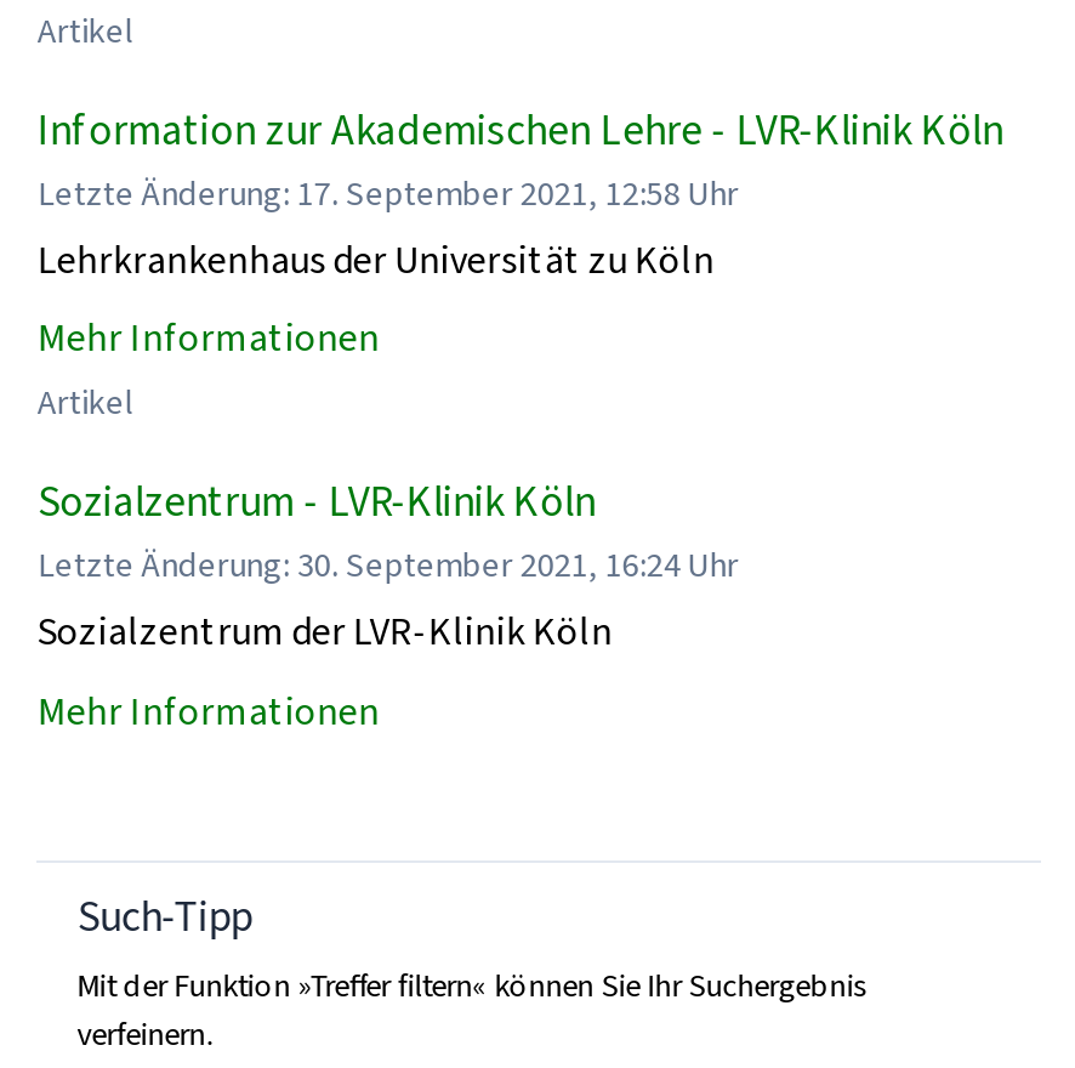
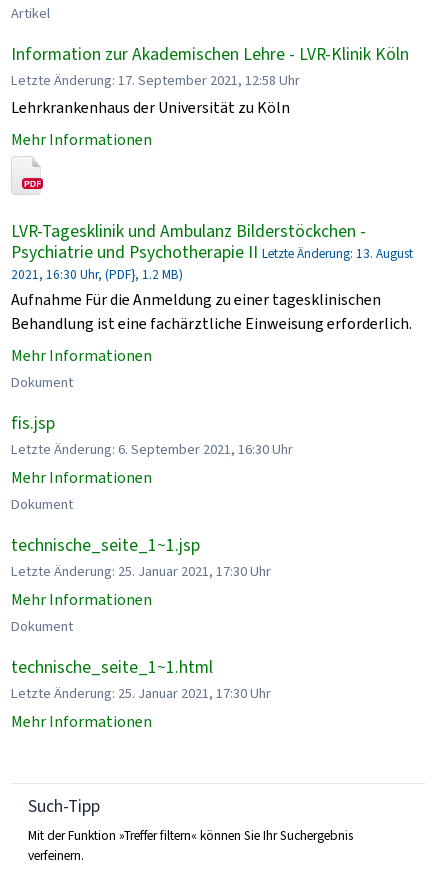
- Artikel
- Sozialzentrum - LVR-Klinik Köln
- Letzte Änderung: 30. September 2021, 16:24 Uhr
- Sozialzentrum der LVR-Klinik Köln
+ LVR-Tagesklinik und Ambulanz Bilderstöckchen -
+ Psychiatrie und Psychotherapie II Letzte Änderung: 13. August
+ 2021, 16:30 Uhr, (PDF}, 1.2 MB)
+ Aufnahme Für die Anmeldung zu einer tagesklinischen
+ Behandlung ist eine fachärztliche Einweisung erforderlich.
+ Mehr Informationen
+ Dokument
+ fis.jsp
+ Letzte Änderung: 6. September 2021, 16:30 Uhr
+ Mehr Informationen
+ Dokument
+ technische_seite_1~1.jsp
+ Letzte Änderung: 25. Januar 2021, 17:30 Uhr
+ Mehr Informationen
+ Dokument
+ technische_seite_1~1.html
+ Letzte Änderung: 25. Januar 2021, 17:30 Uhr
